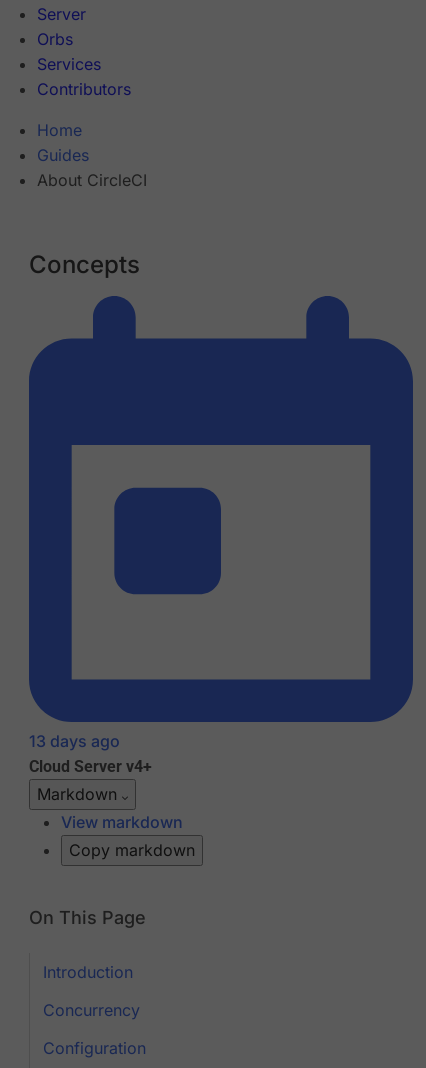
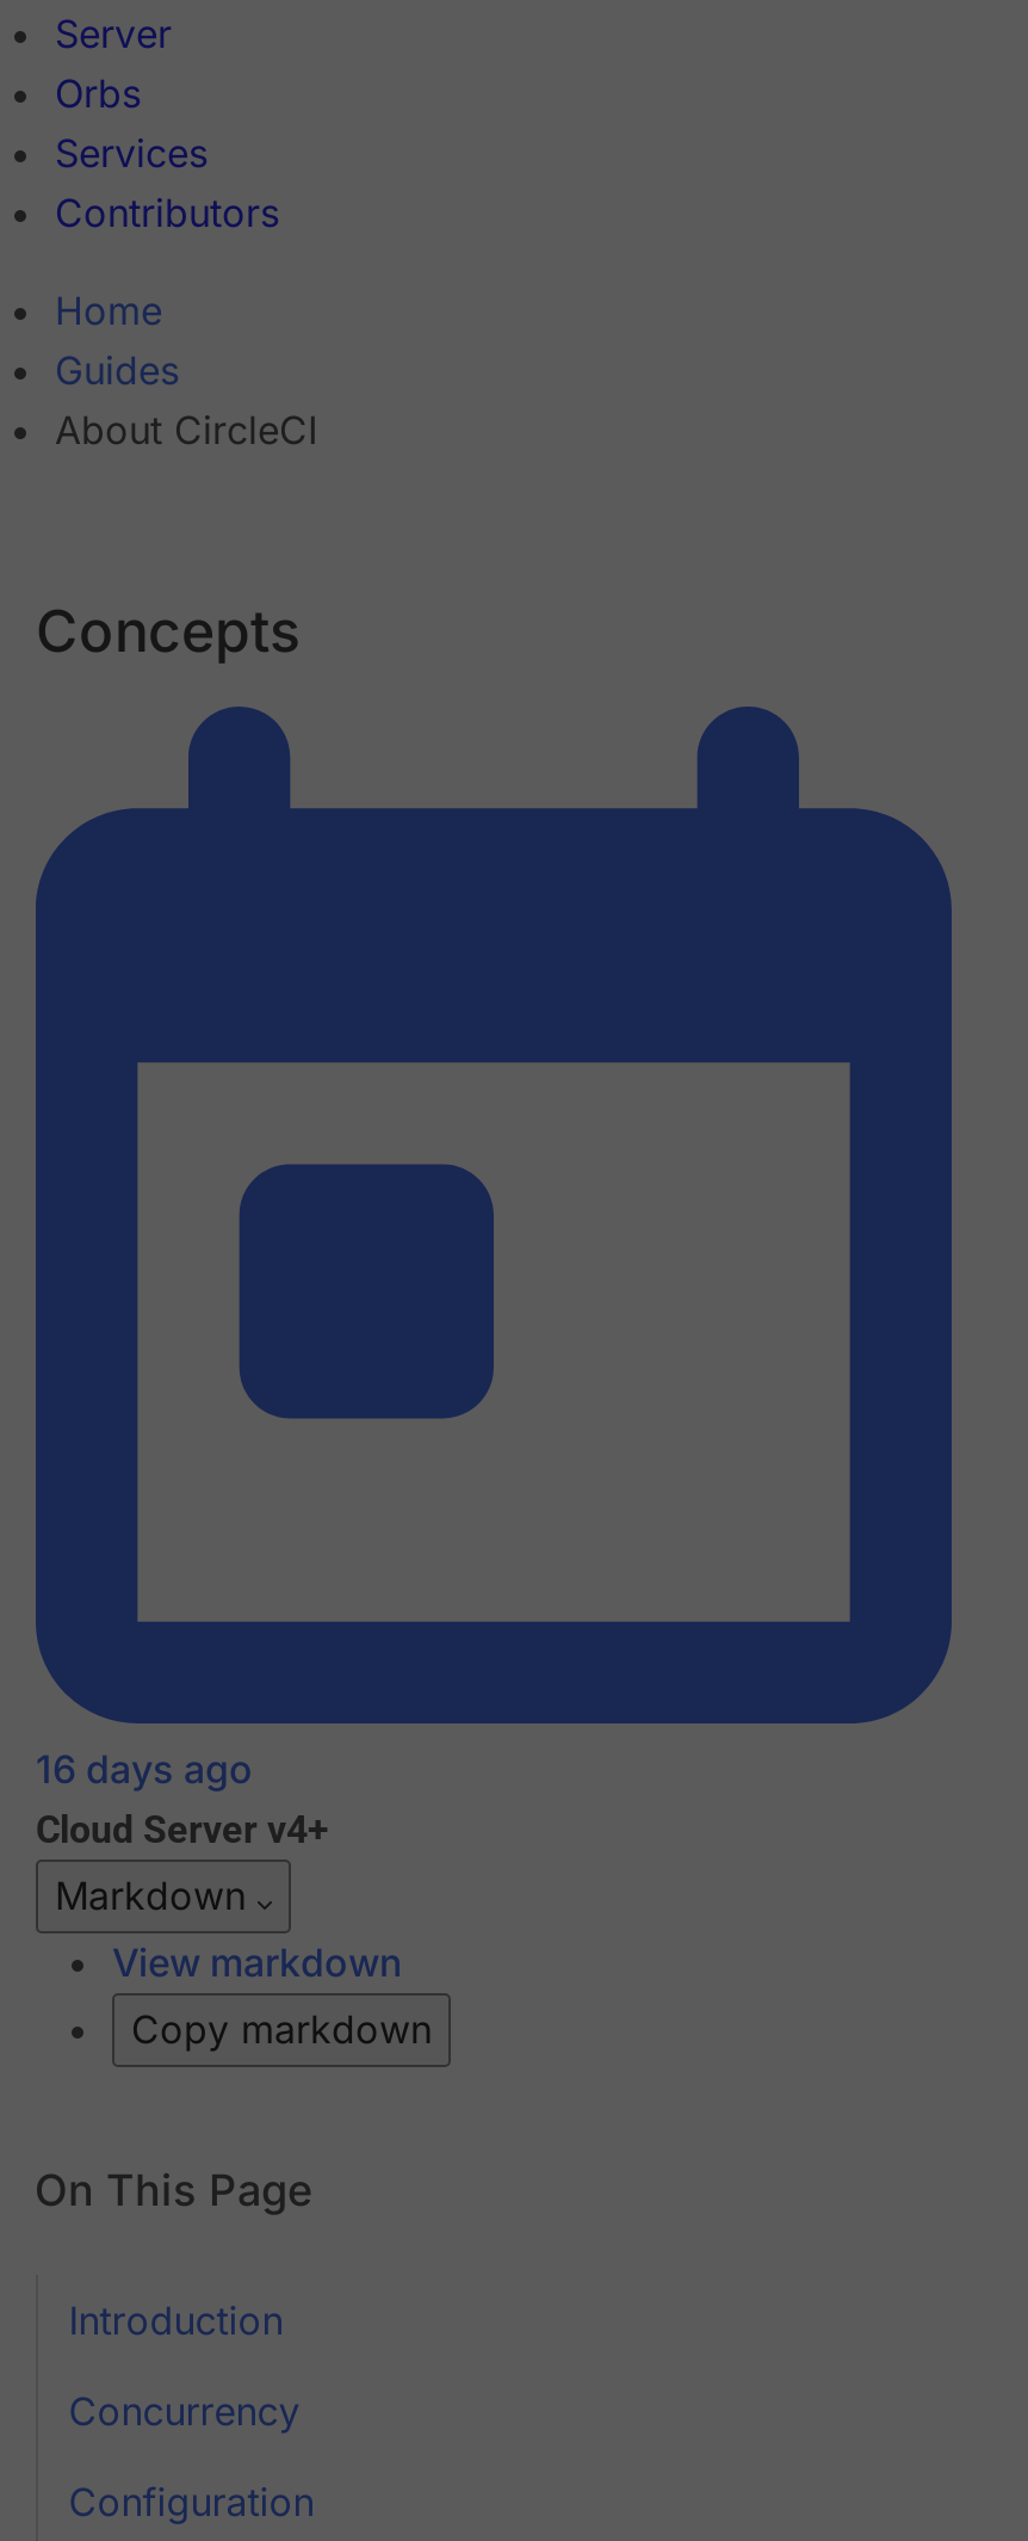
- 13 days ago
+ 16 days ago
